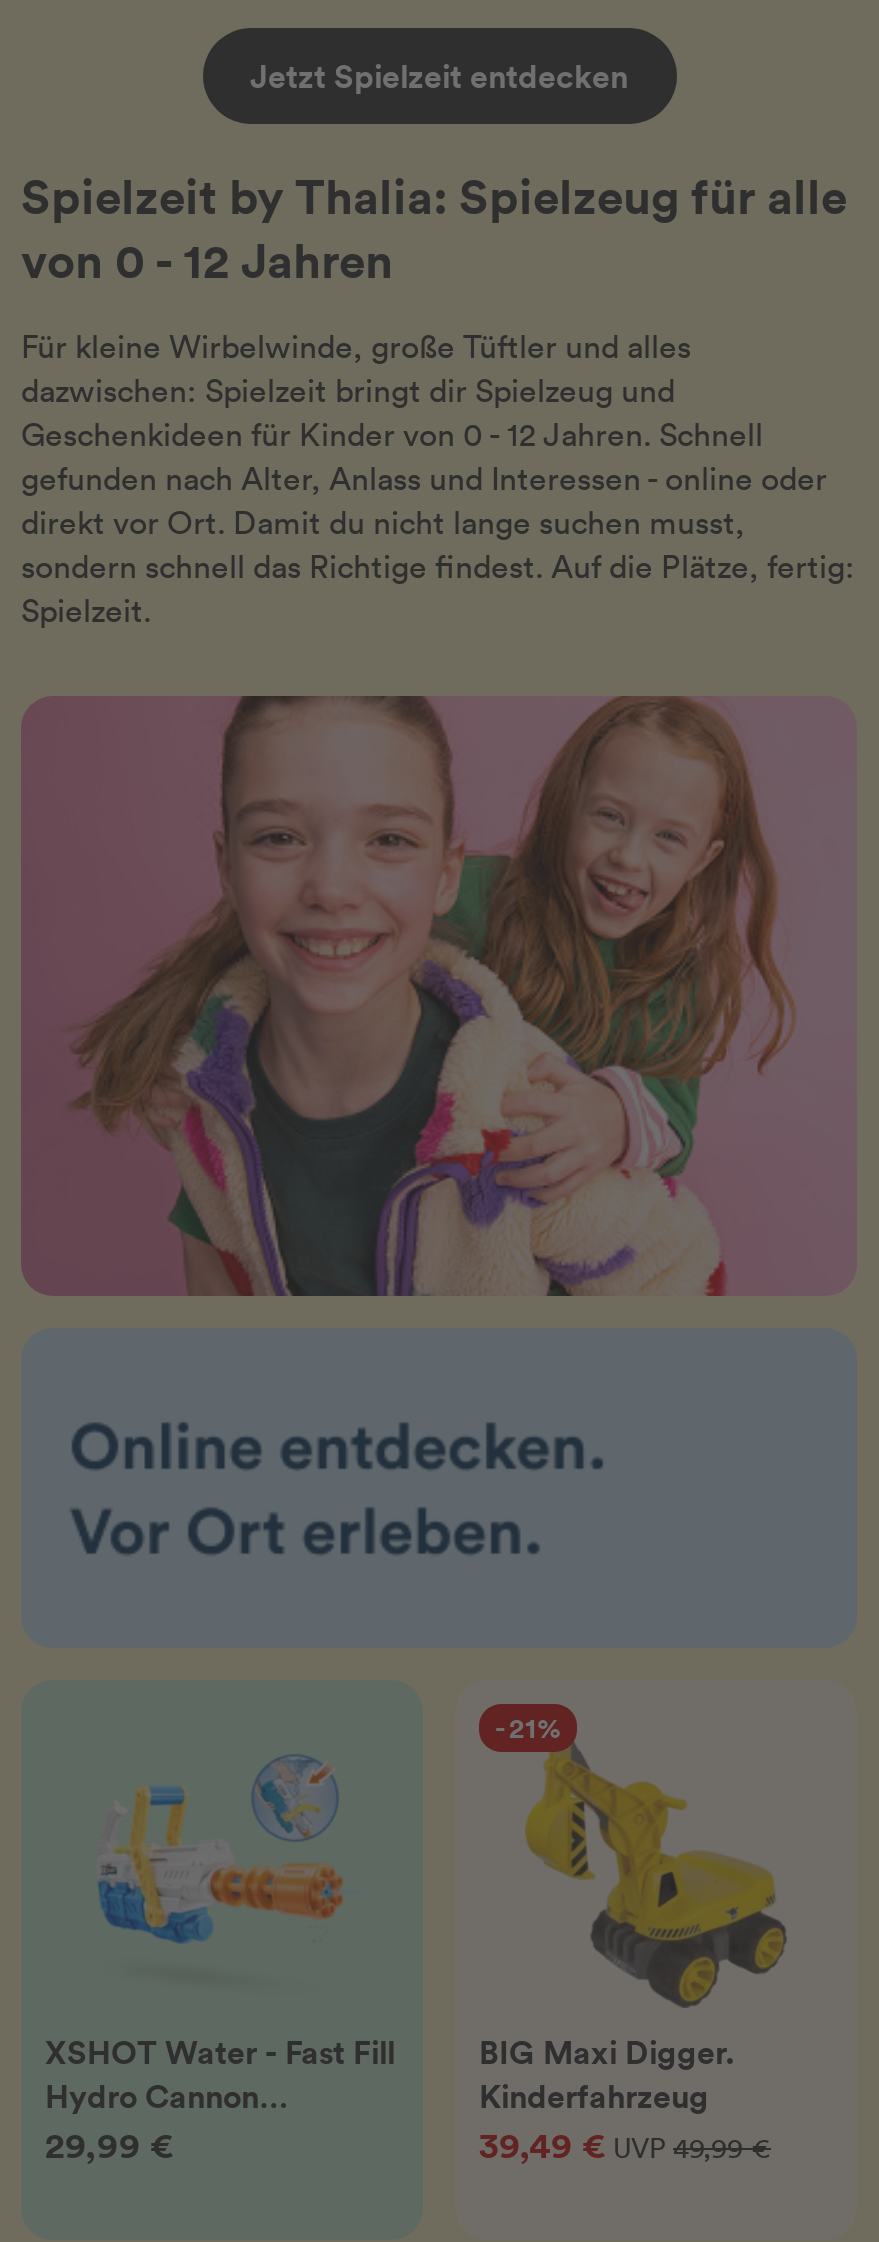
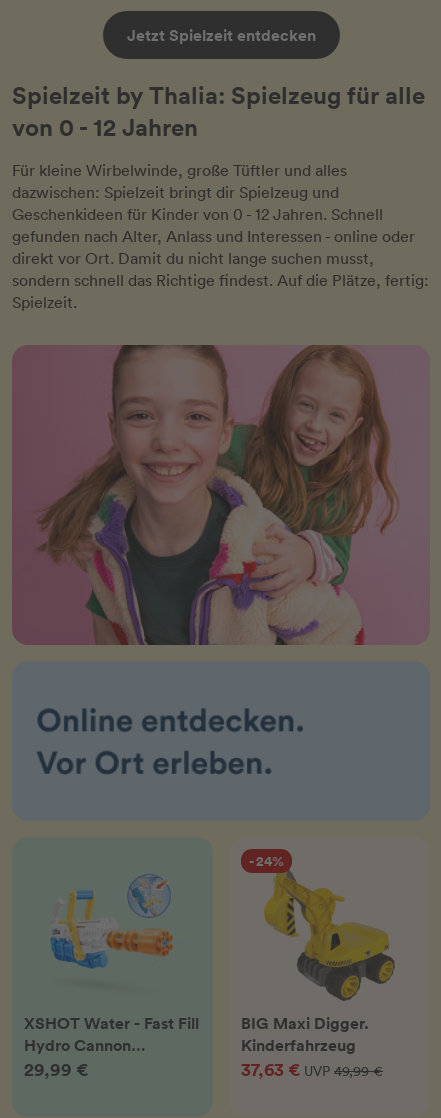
- - 21%
+ - 24%

- 39,49 €UVP 49,99 €
+ 37,63 €UVP 49,99 €
